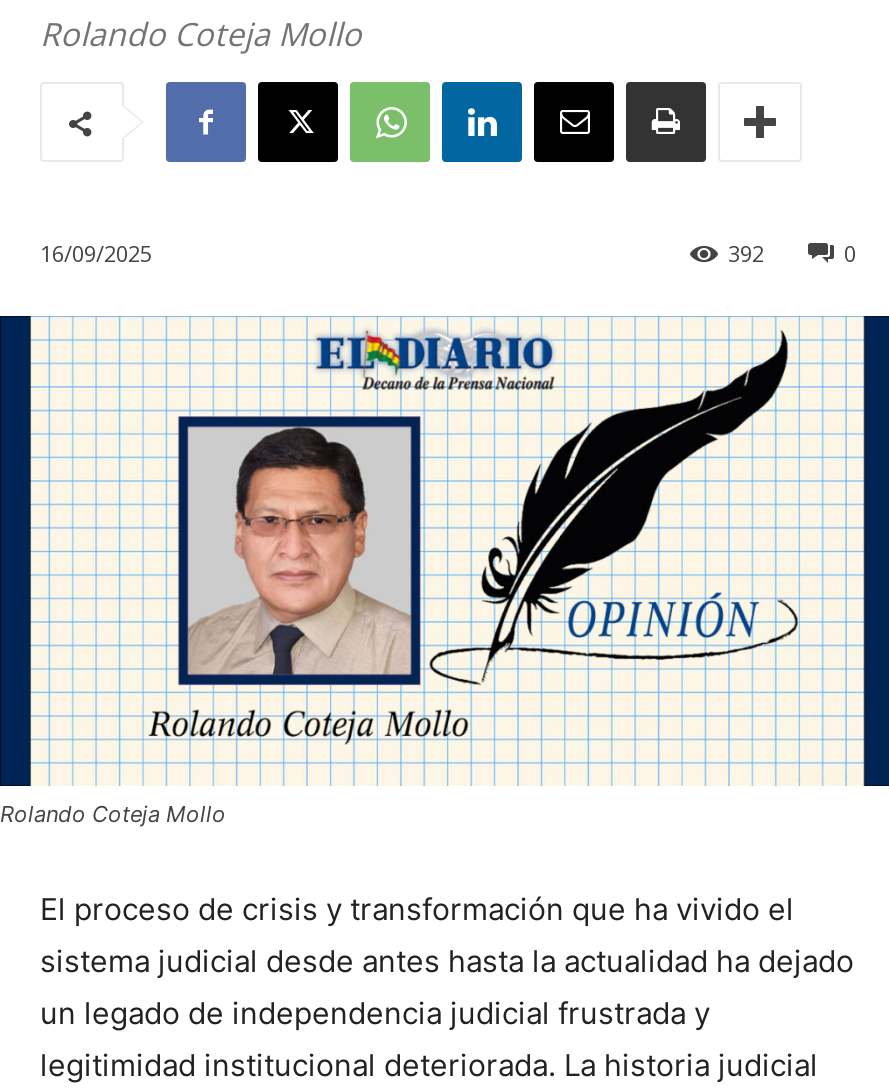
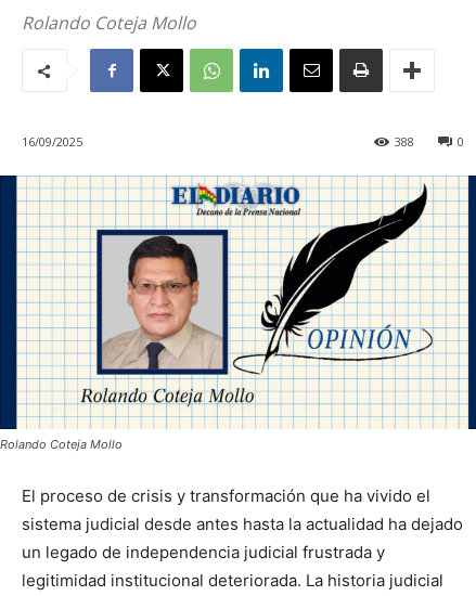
- 392
+ 388
